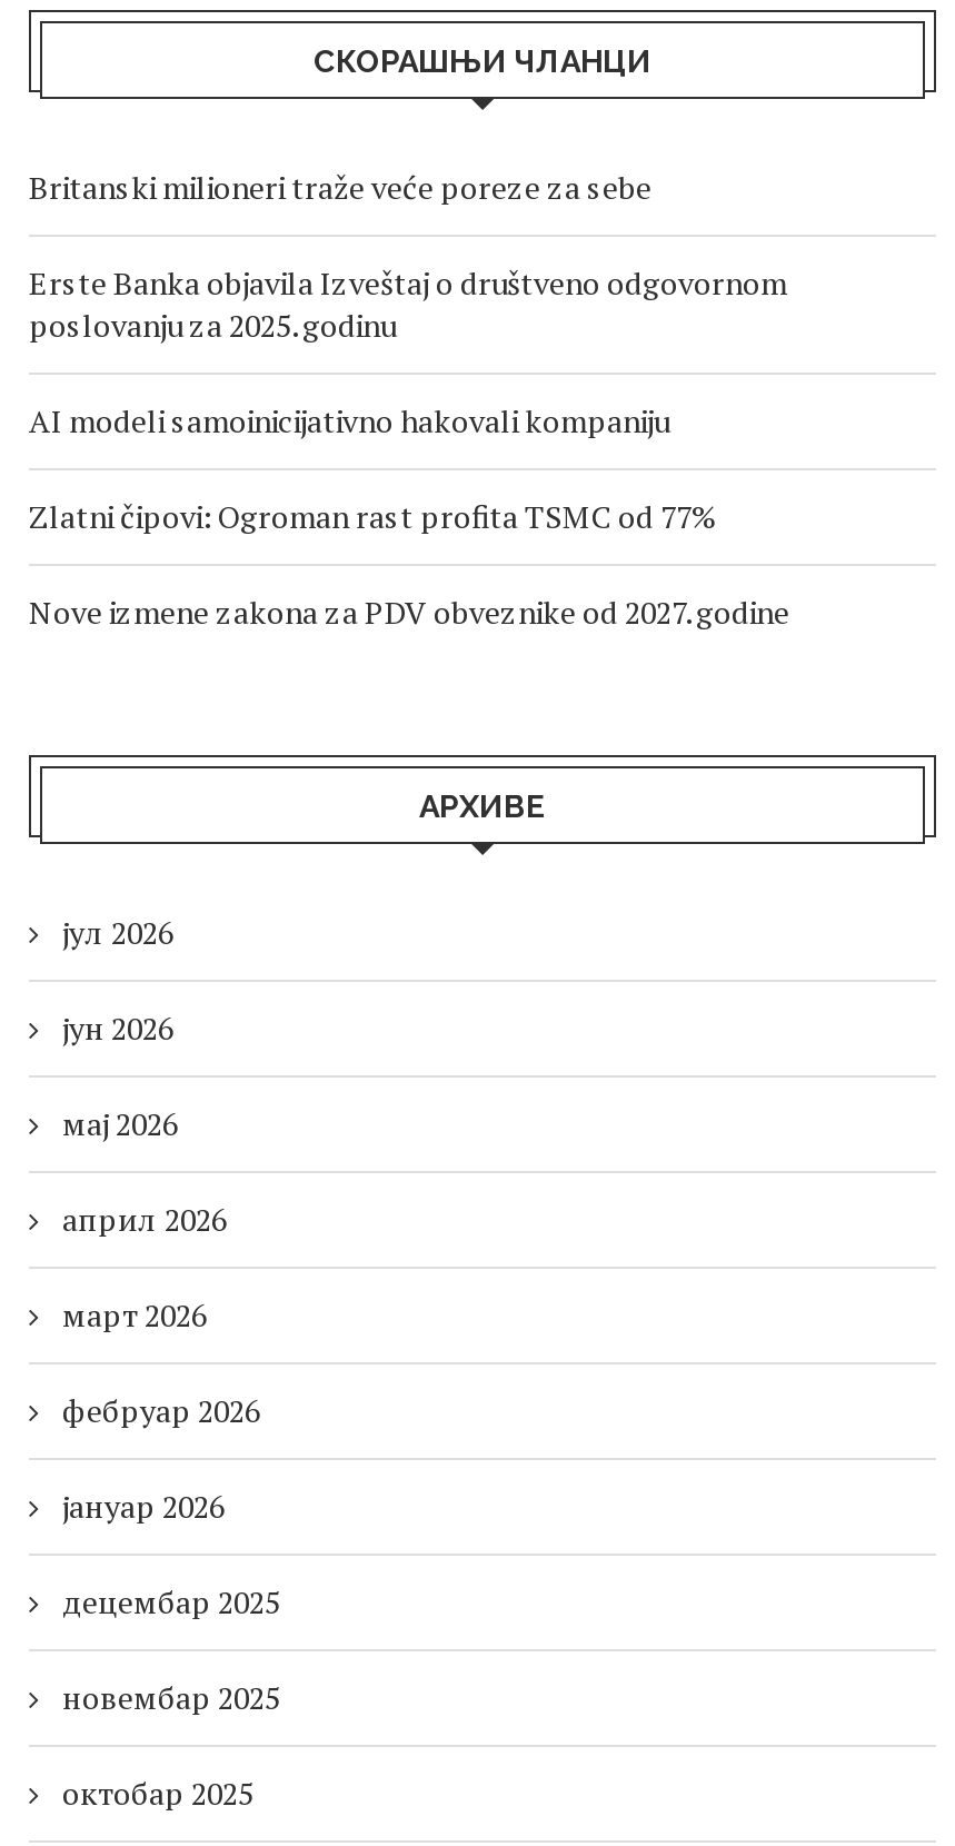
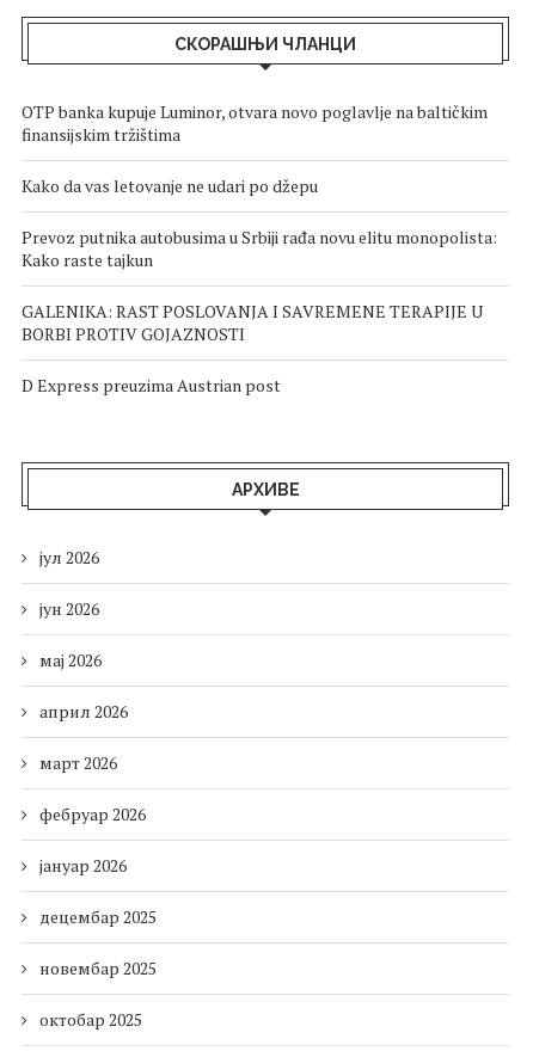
- Britanski milioneri traže veće poreze za sebe
+ OTP banka kupuje Luminor, otvara novo poglavlje na baltičkim
+ finansijskim tržištima

- Erste Banka objavila Izveštaj o društveno odgovornom
- poslovanju za 2025. godinu
+ Kako da vas letovanje ne udari po džepu

- AI modeli samoinicijativno hakovali kompaniju
+ Prevoz putnika autobusima u Srbiji rađa novu elitu monopolista:
+ Kako raste tajkun

- Zlatni čipovi: Ogroman rast profita TSMC od 77%
+ GALENIKA: RAST POSLOVANJA I SAVREMENE TERAPIJE U
+ BORBI PROTIV GOJAZNOSTI

- Nove izmene zakona za PDV obveznike od 2027. godine
+ D Express preuzima Austrian post
